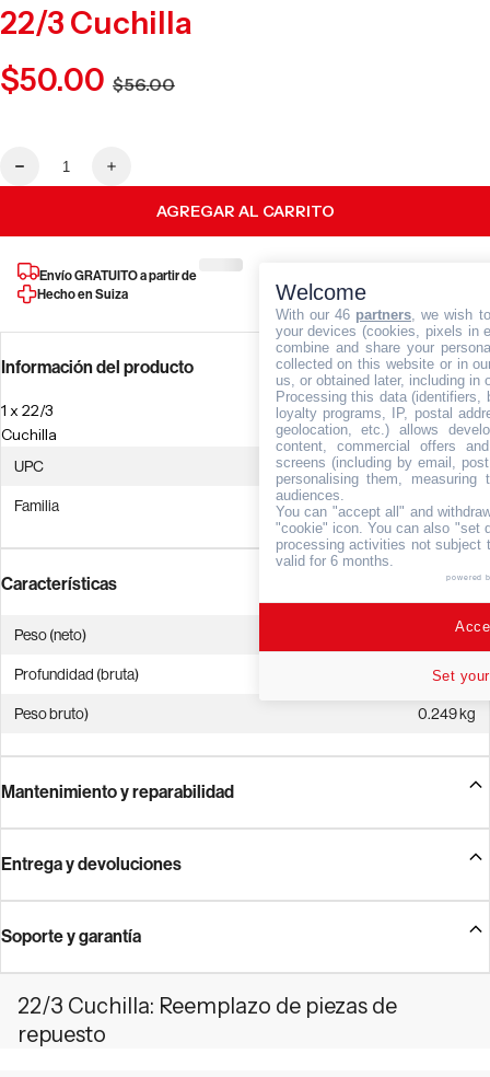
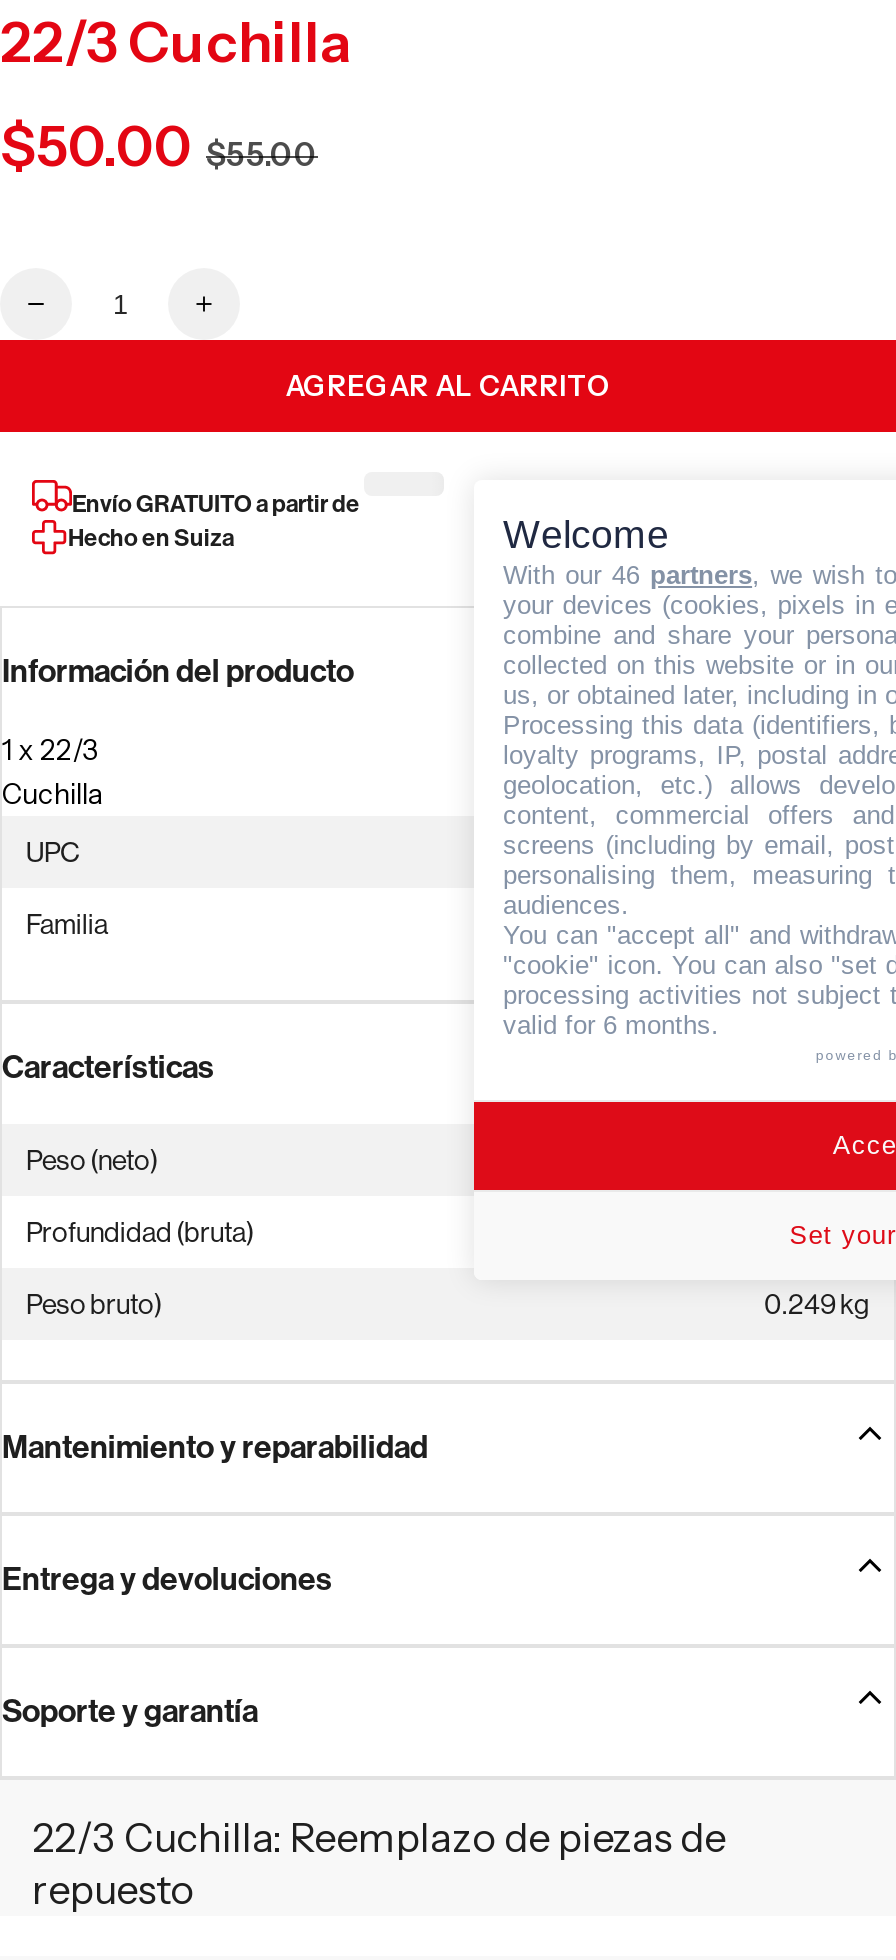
- $50.00 $56.00
+ $50.00 $55.00
